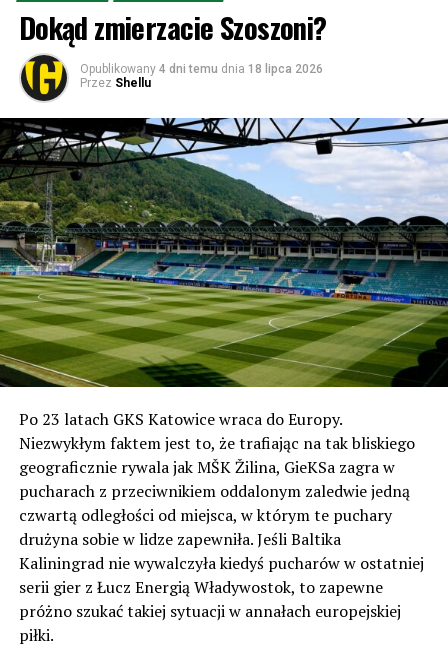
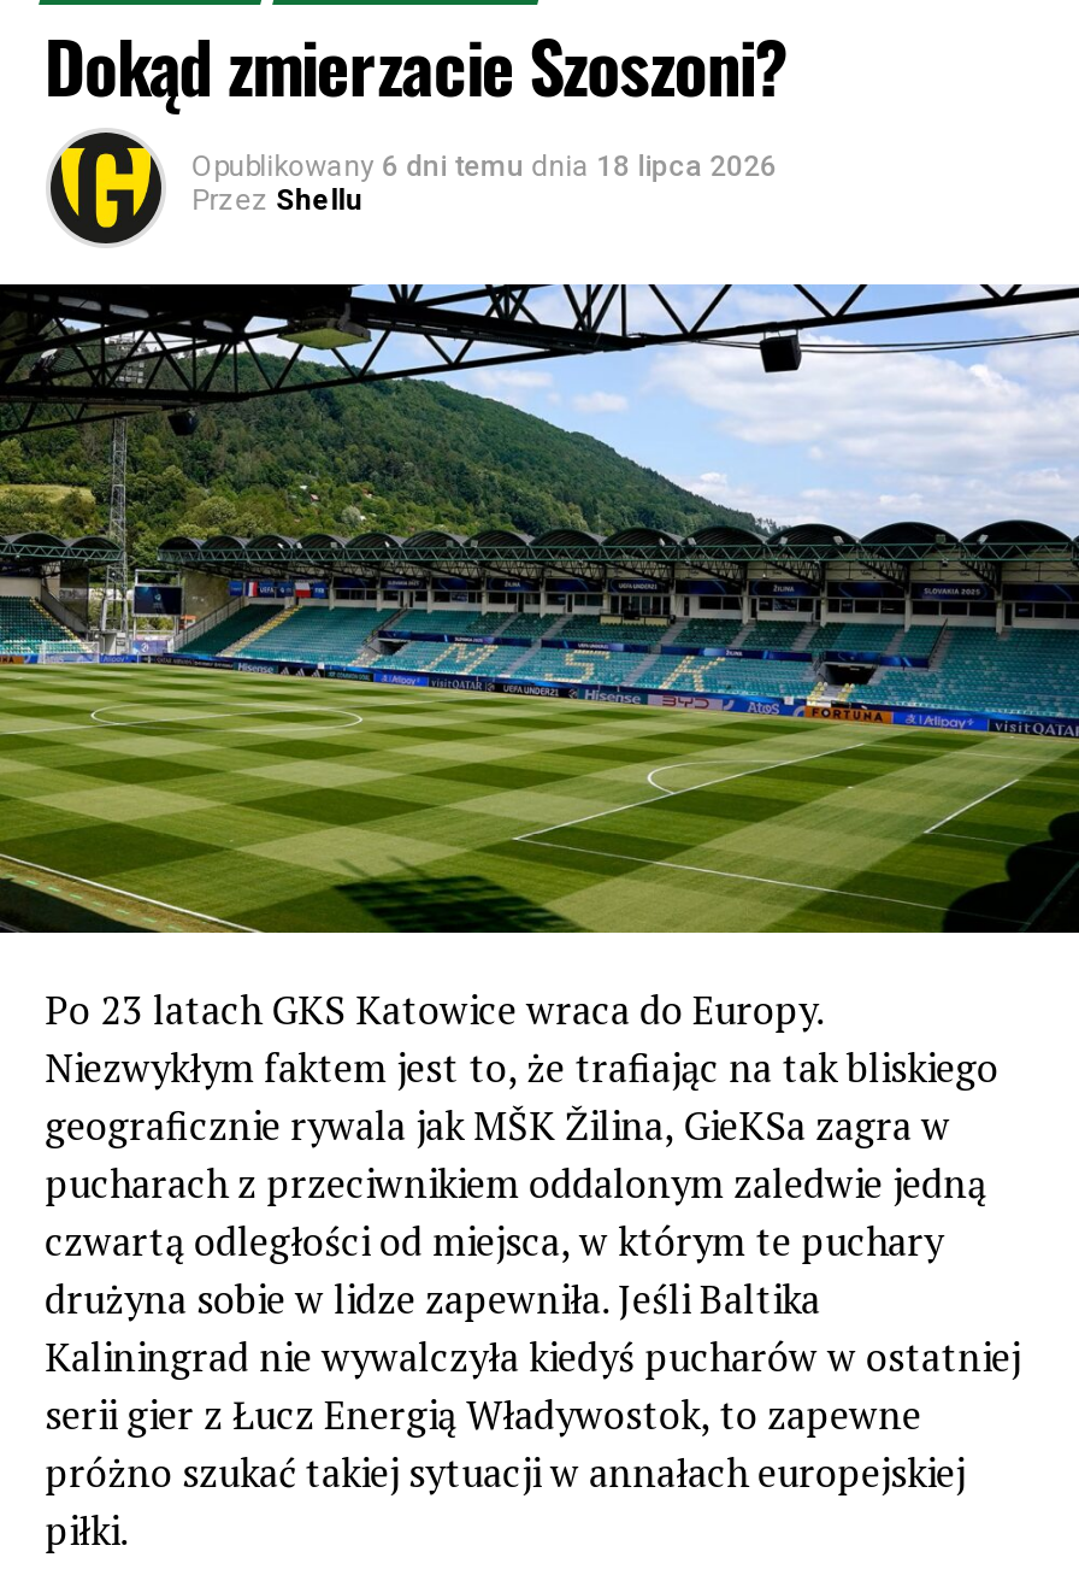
- Opublikowany 4 dni temu dnia 18 lipca 2026
+ Opublikowany 6 dni temu dnia 18 lipca 2026
